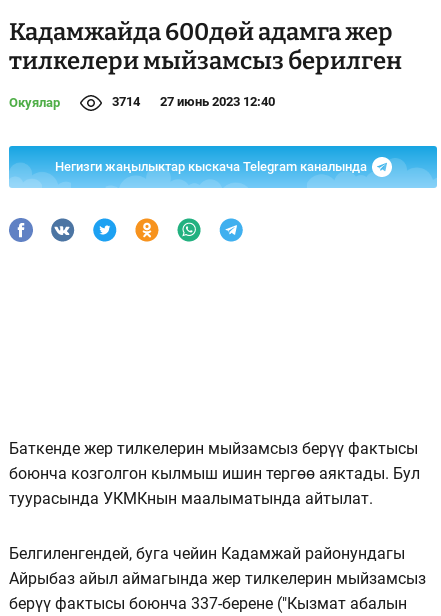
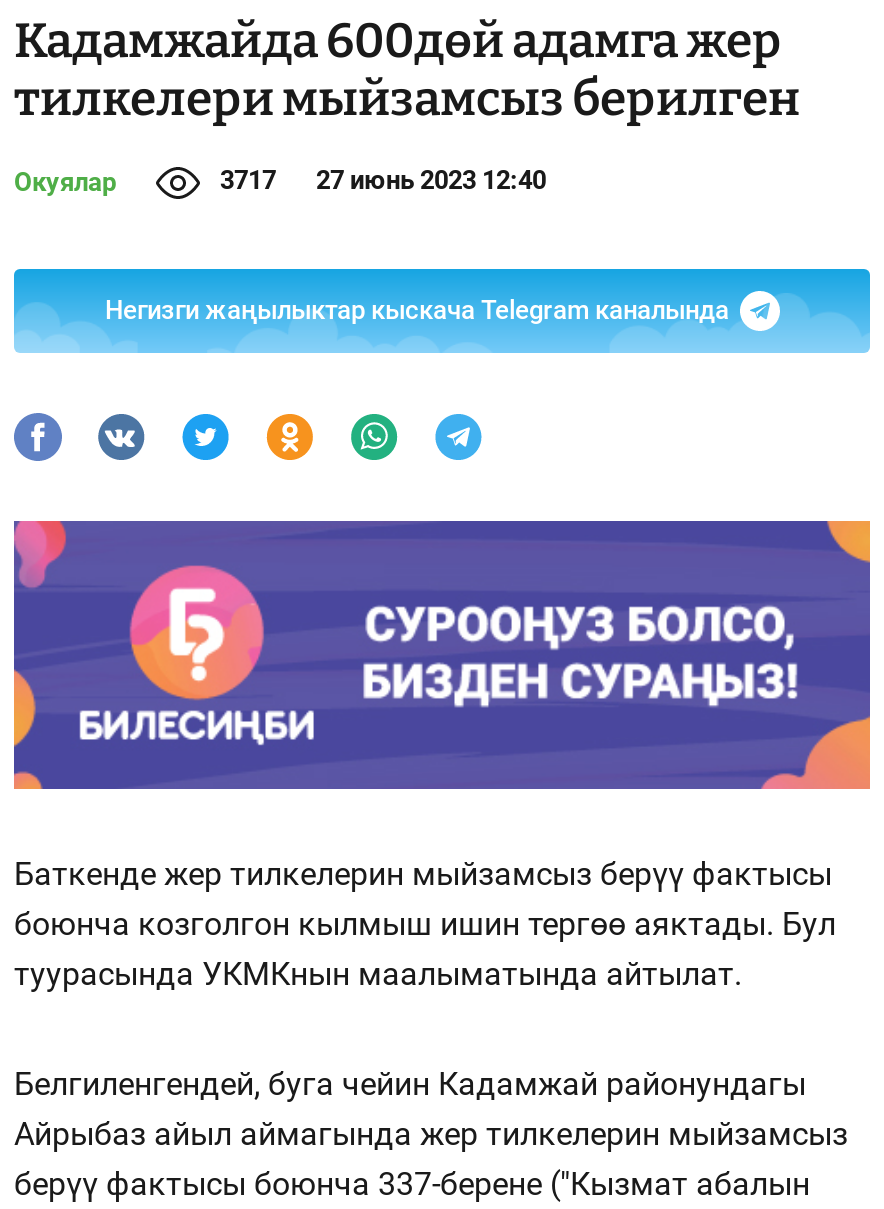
- 3714 27 июнь 2023 12:40
+ 3717 27 июнь 2023 12:40

+ [image]
